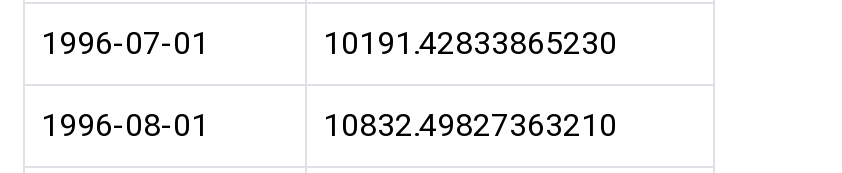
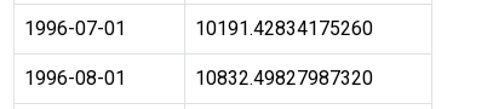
- 10191.42833865230
+ 10191.42834175260

- 10832.49827363210
+ 10832.49827987320
